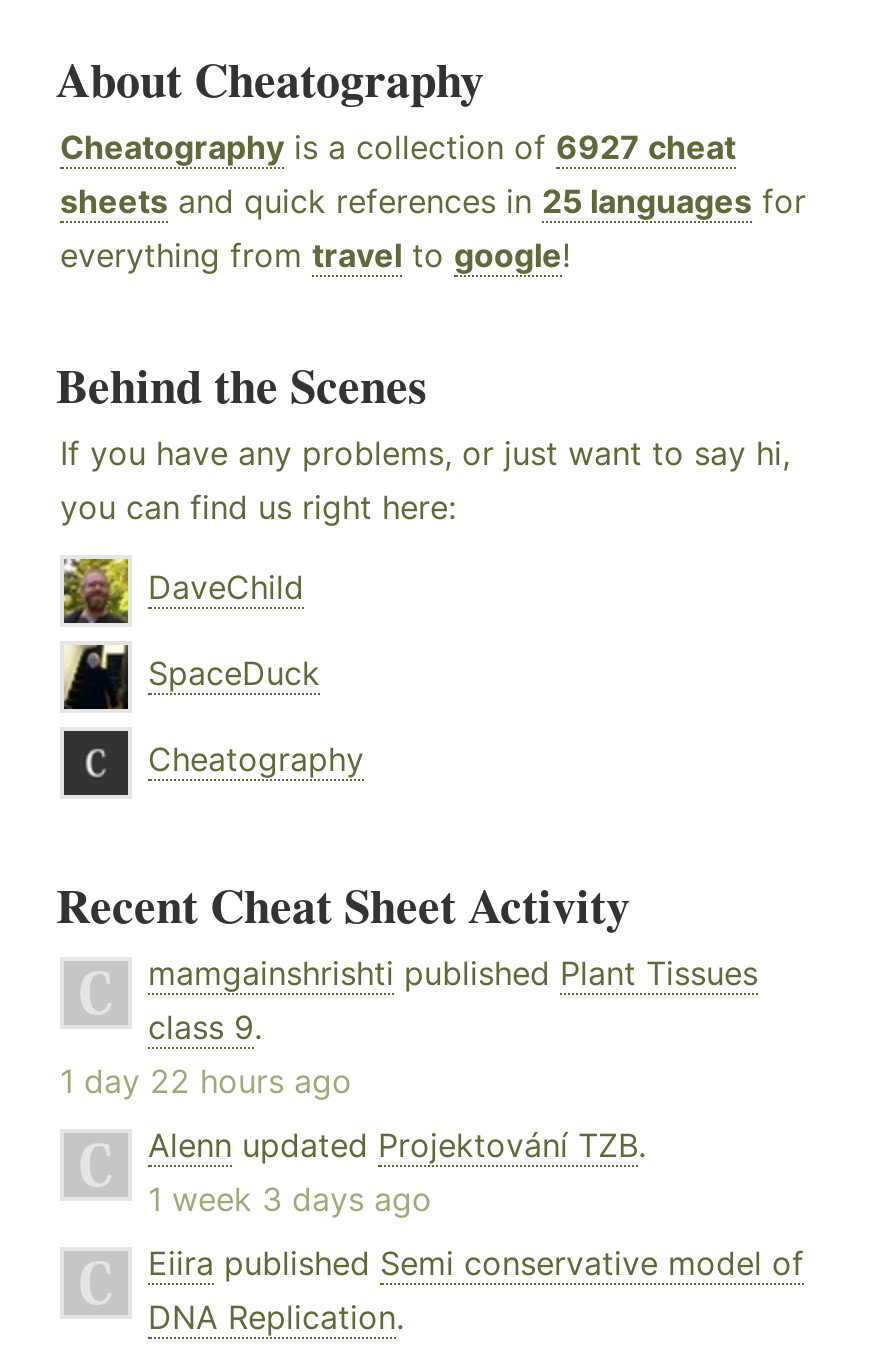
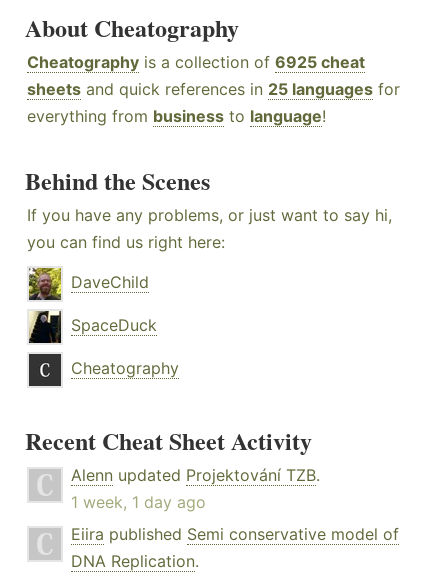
- Cheatography is a collection of 6927 cheat
+ Cheatography is a collection of 6925 cheat

- everything from travel to google!
+ everything from business to language!

- mamgainshrishti published Plant Tissues
- class 9.
- 1 day 22 hours ago

- 1 week 3 days ago
+ 1 week, 1 day ago
